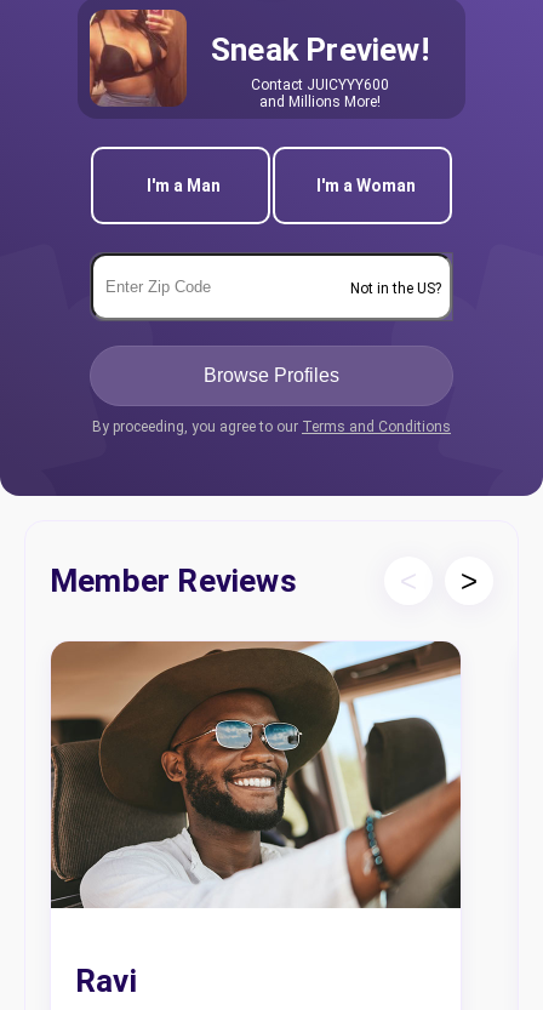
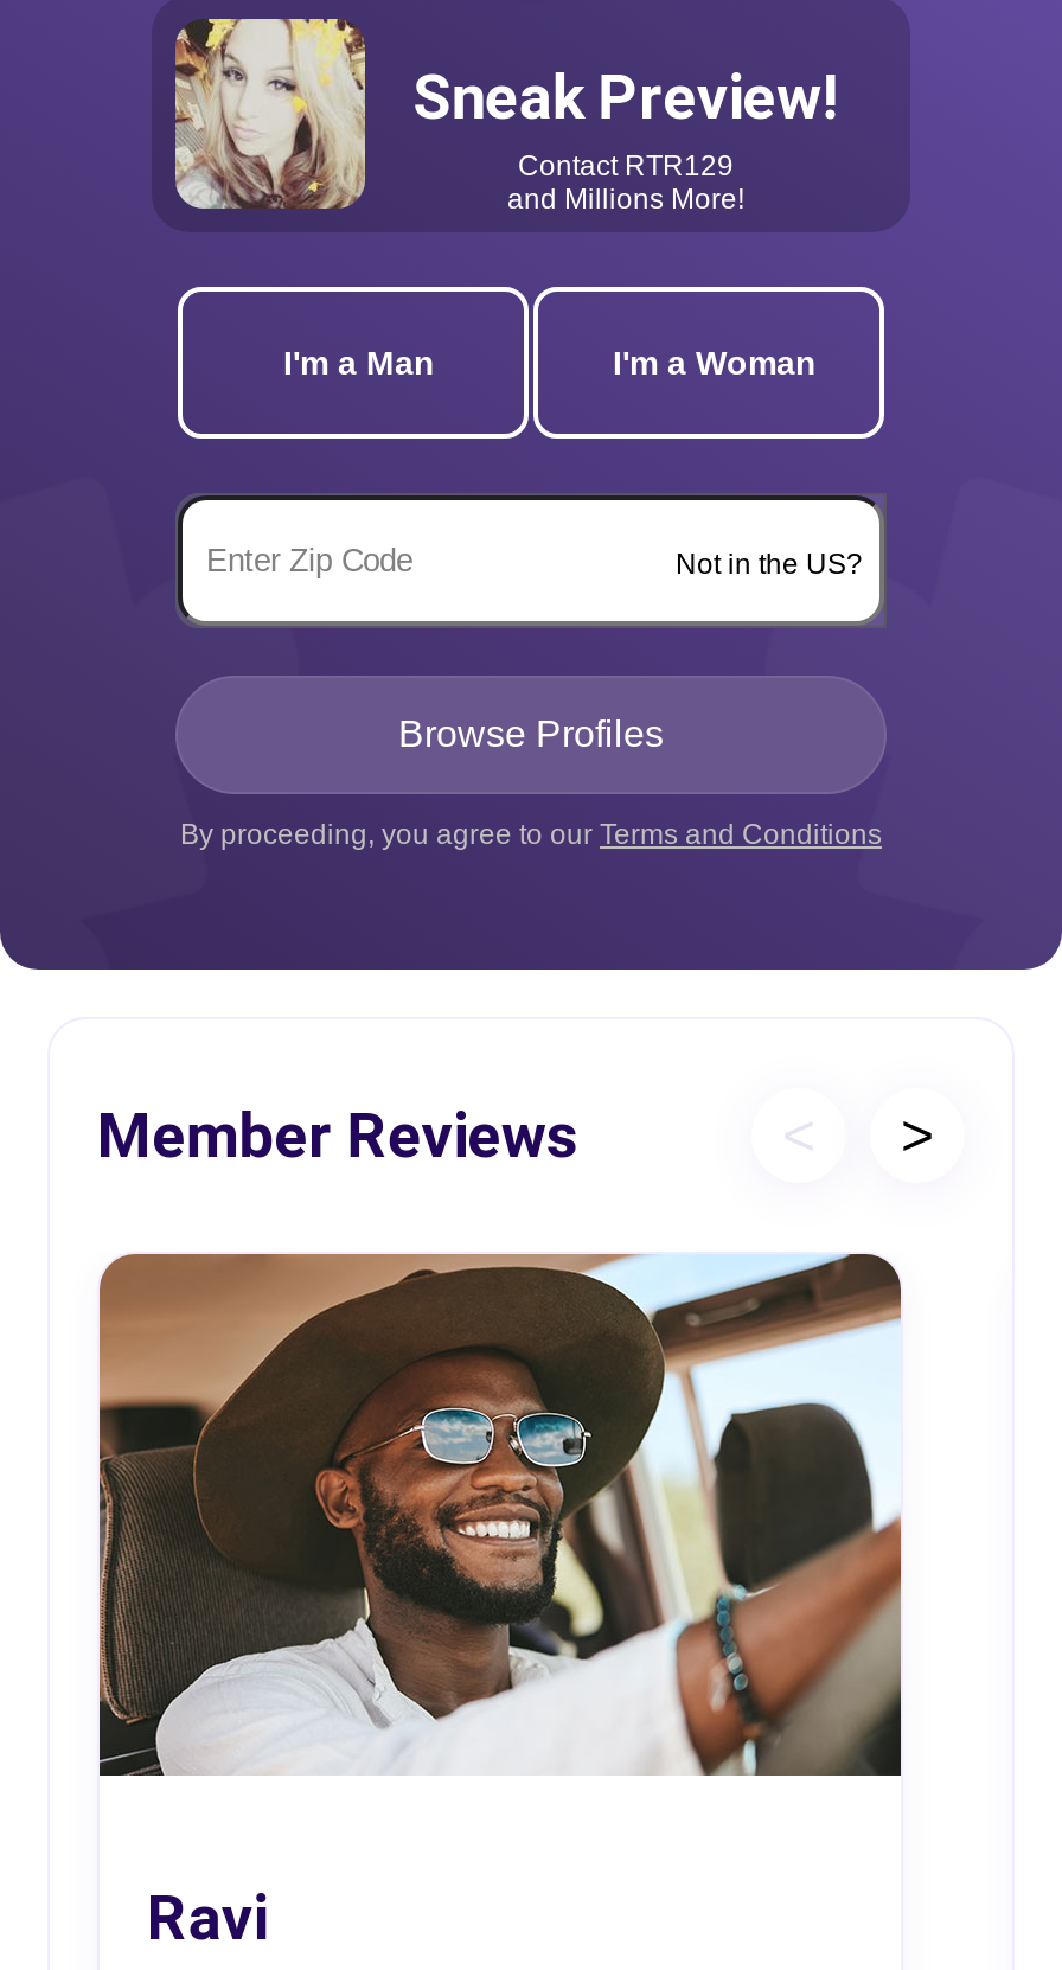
- [image]
+ [image]

- Contact JUICYYY600
+ Contact RTR129
